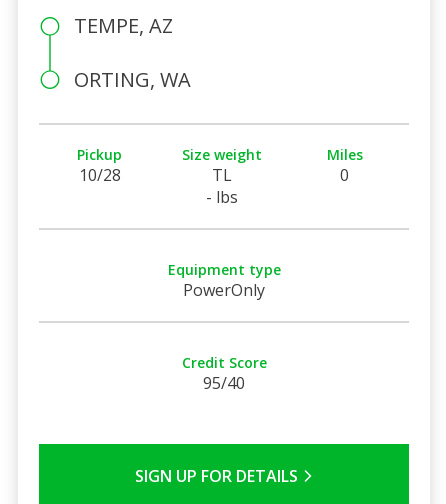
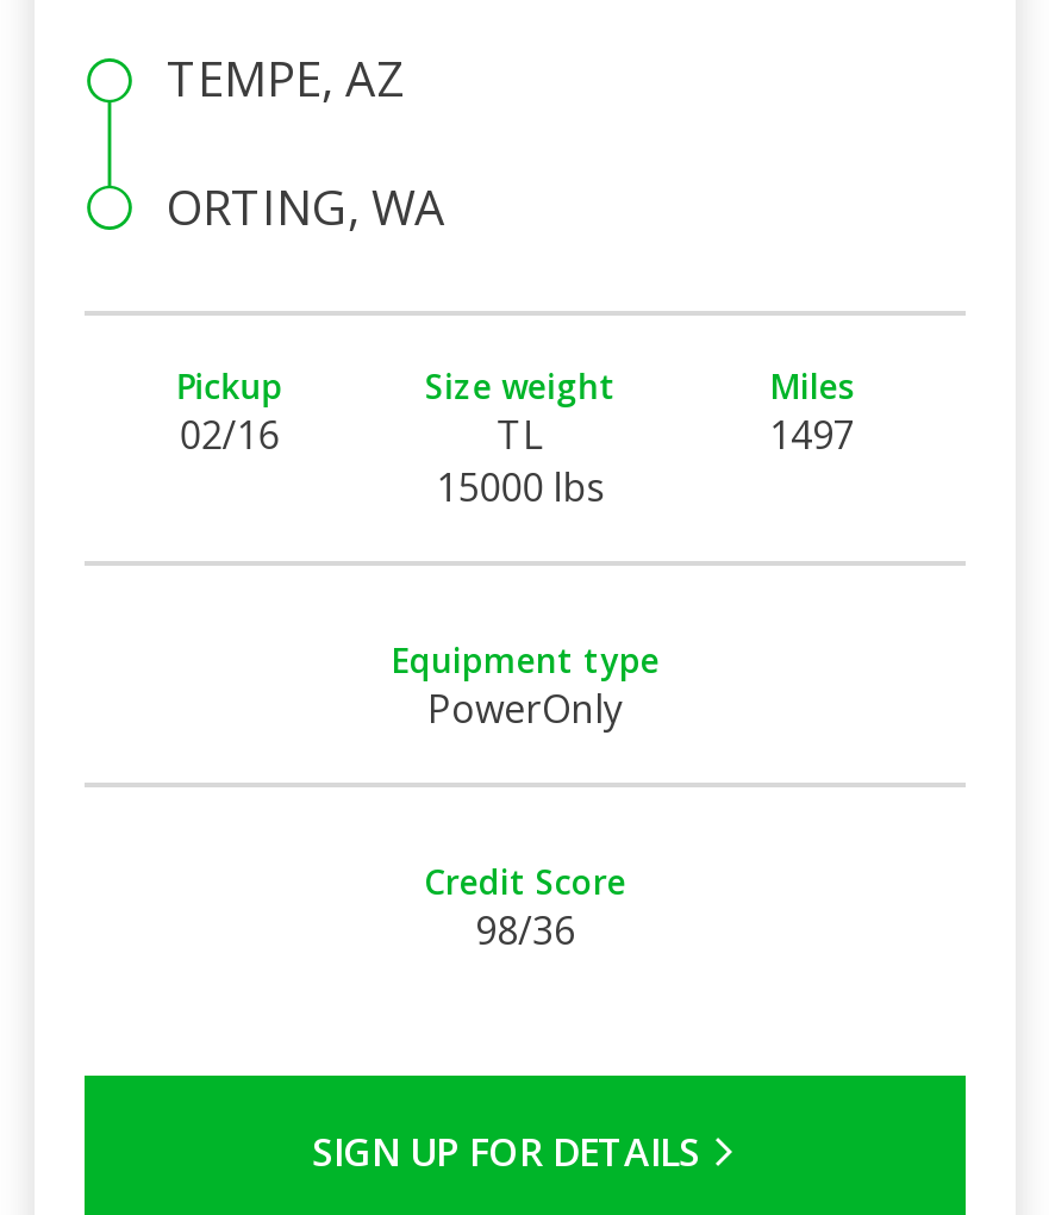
- 10/28
+ 02/16

- 0
+ 1497

- - lbs
+ 15000 lbs

- 95/40
+ 98/36
